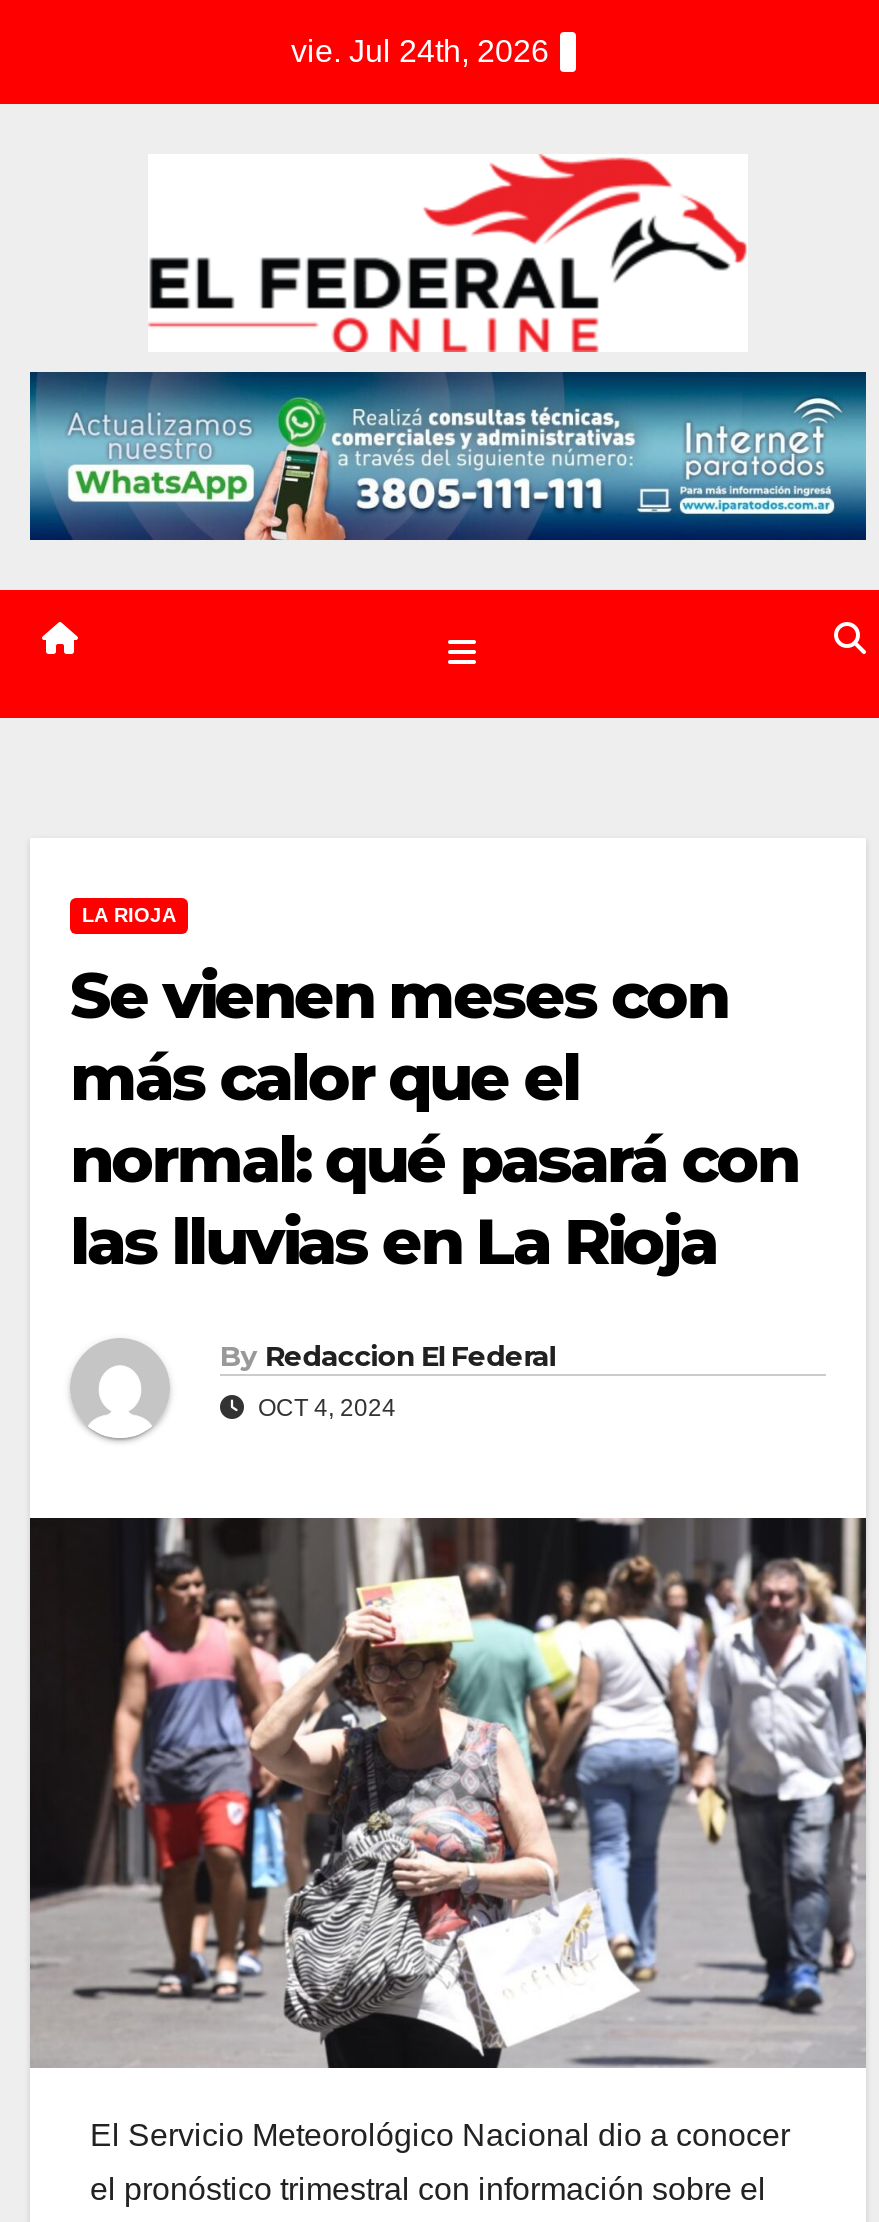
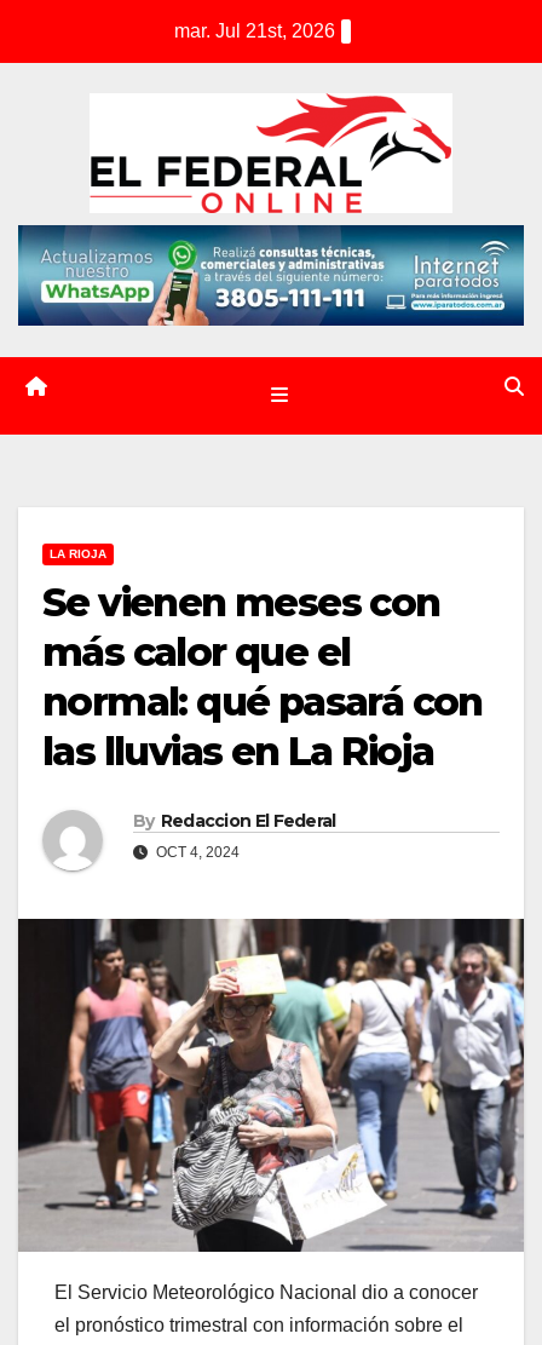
- vie. Jul 24th, 2026
+ mar. Jul 21st, 2026
